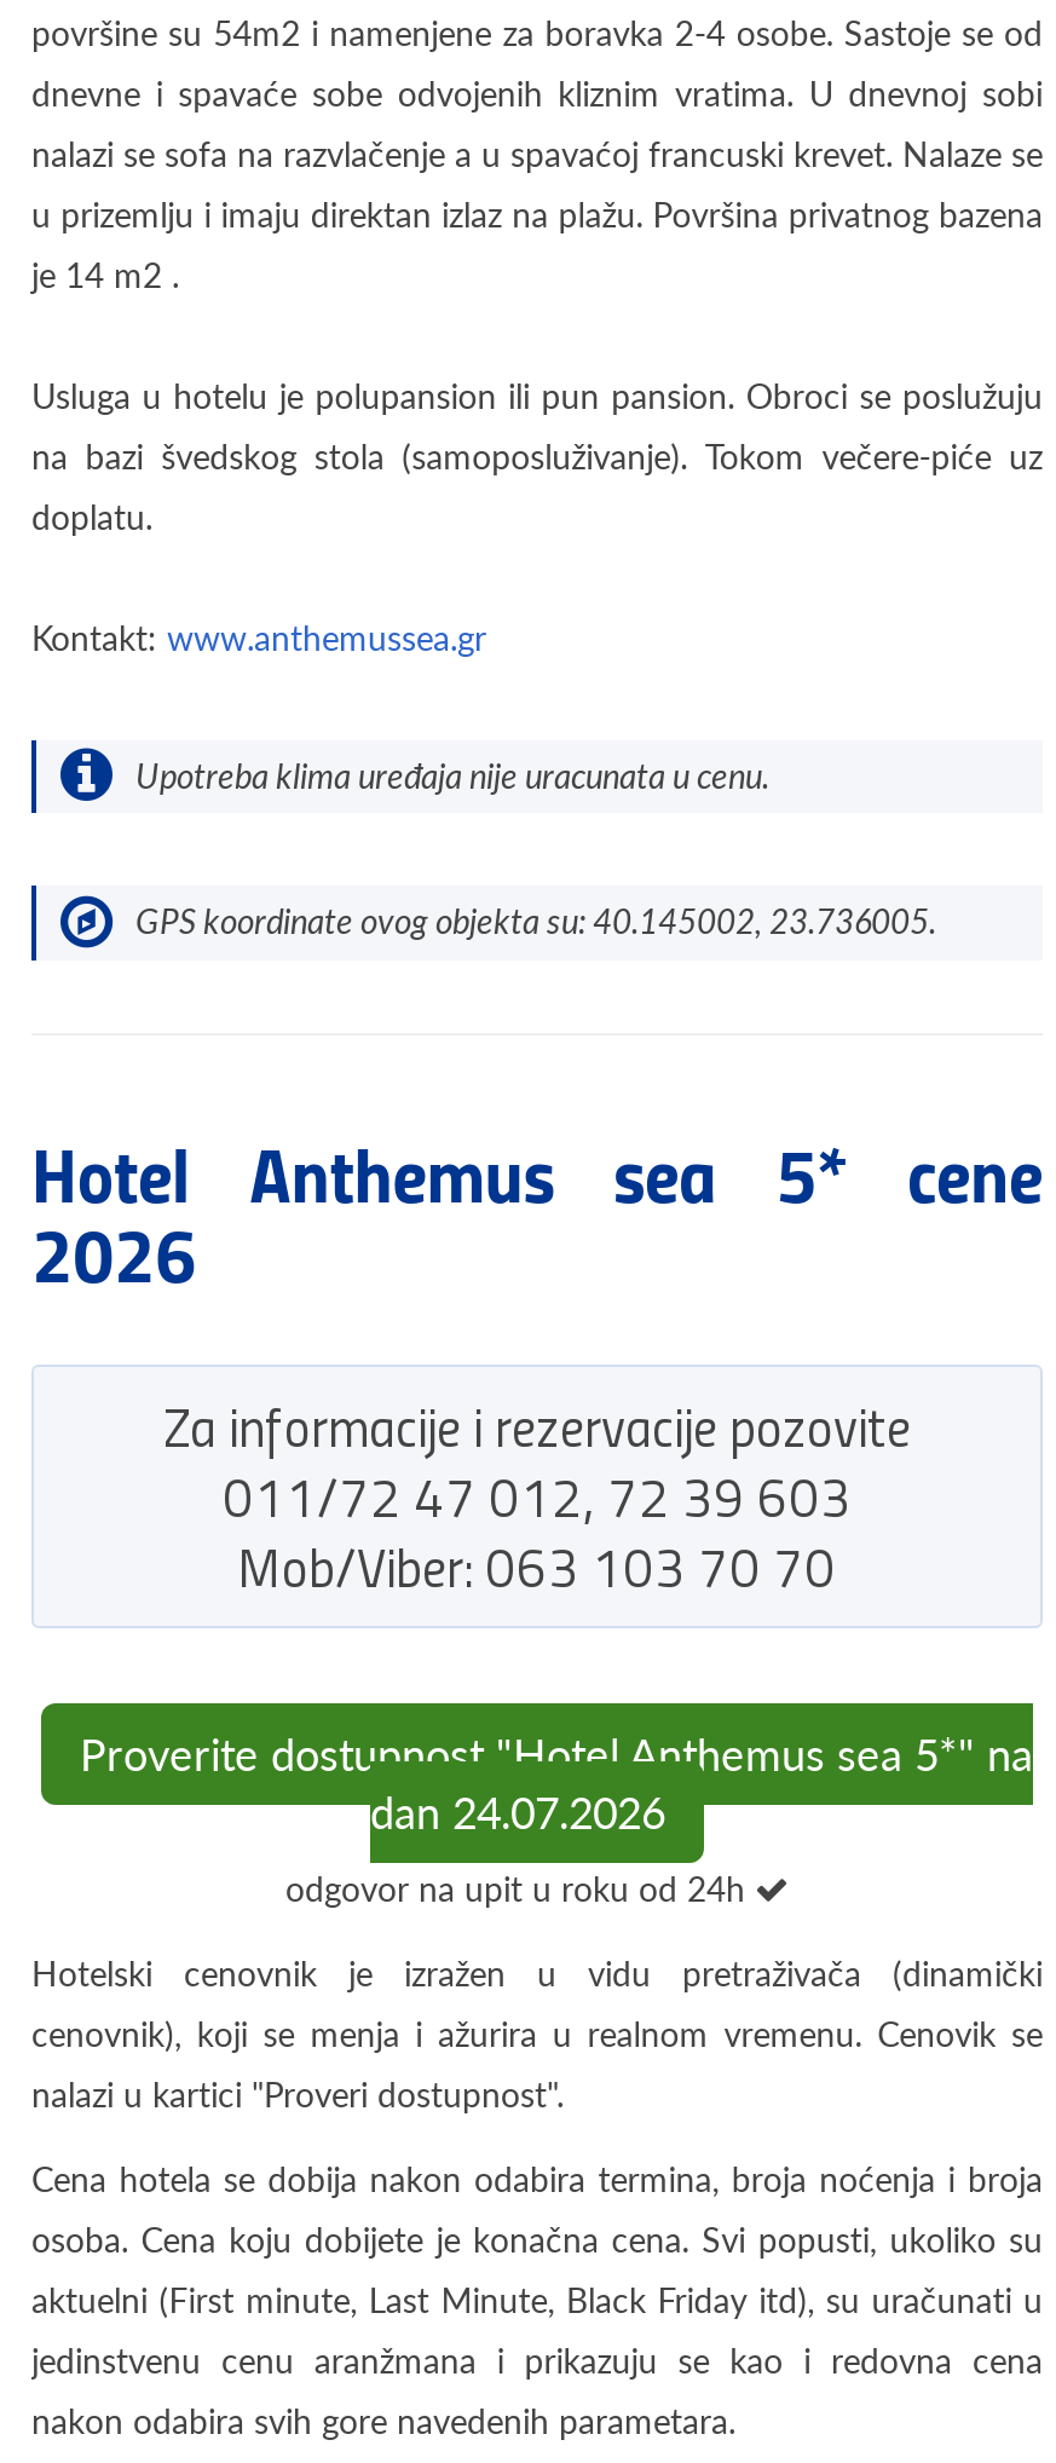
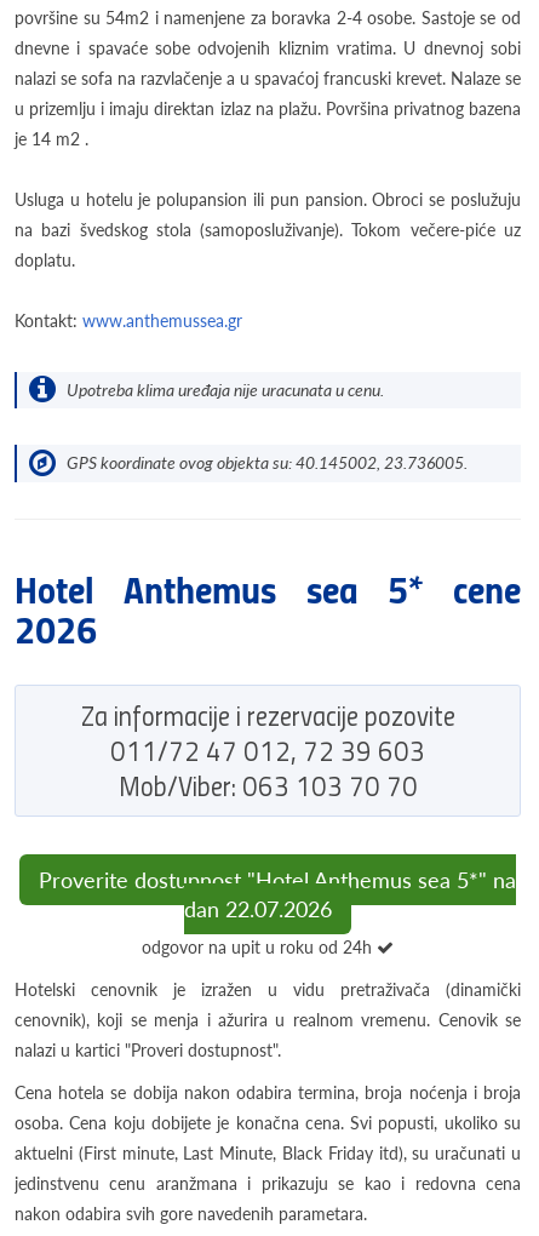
- dan 24.07.2026
+ dan 22.07.2026
